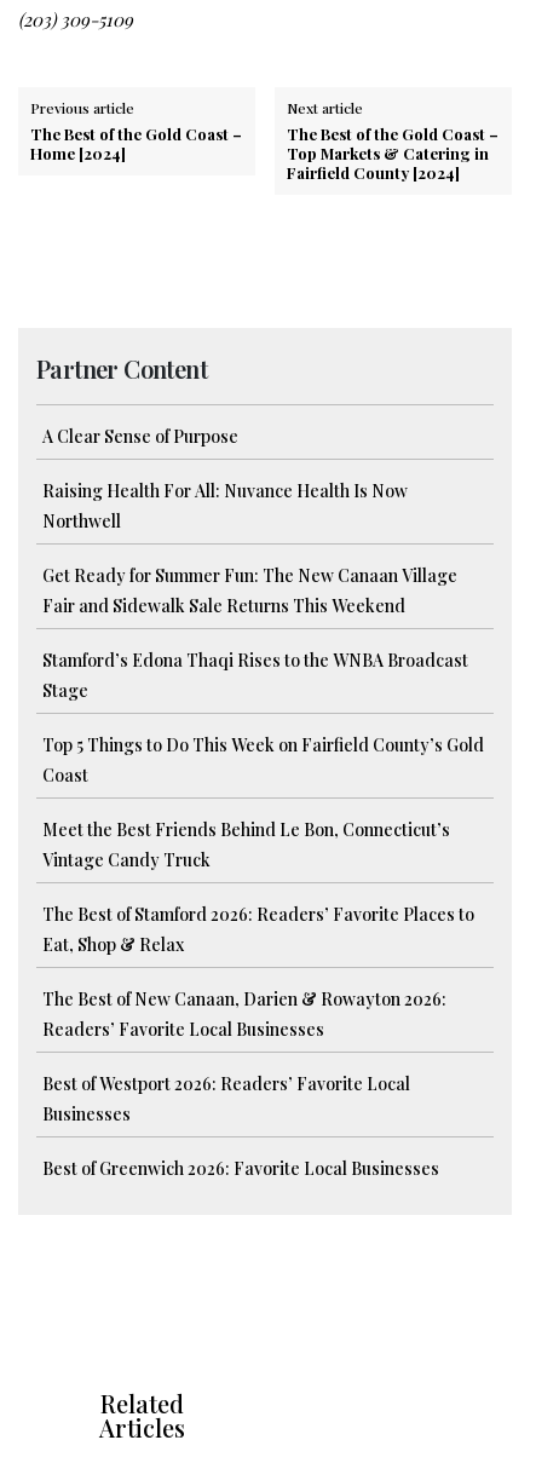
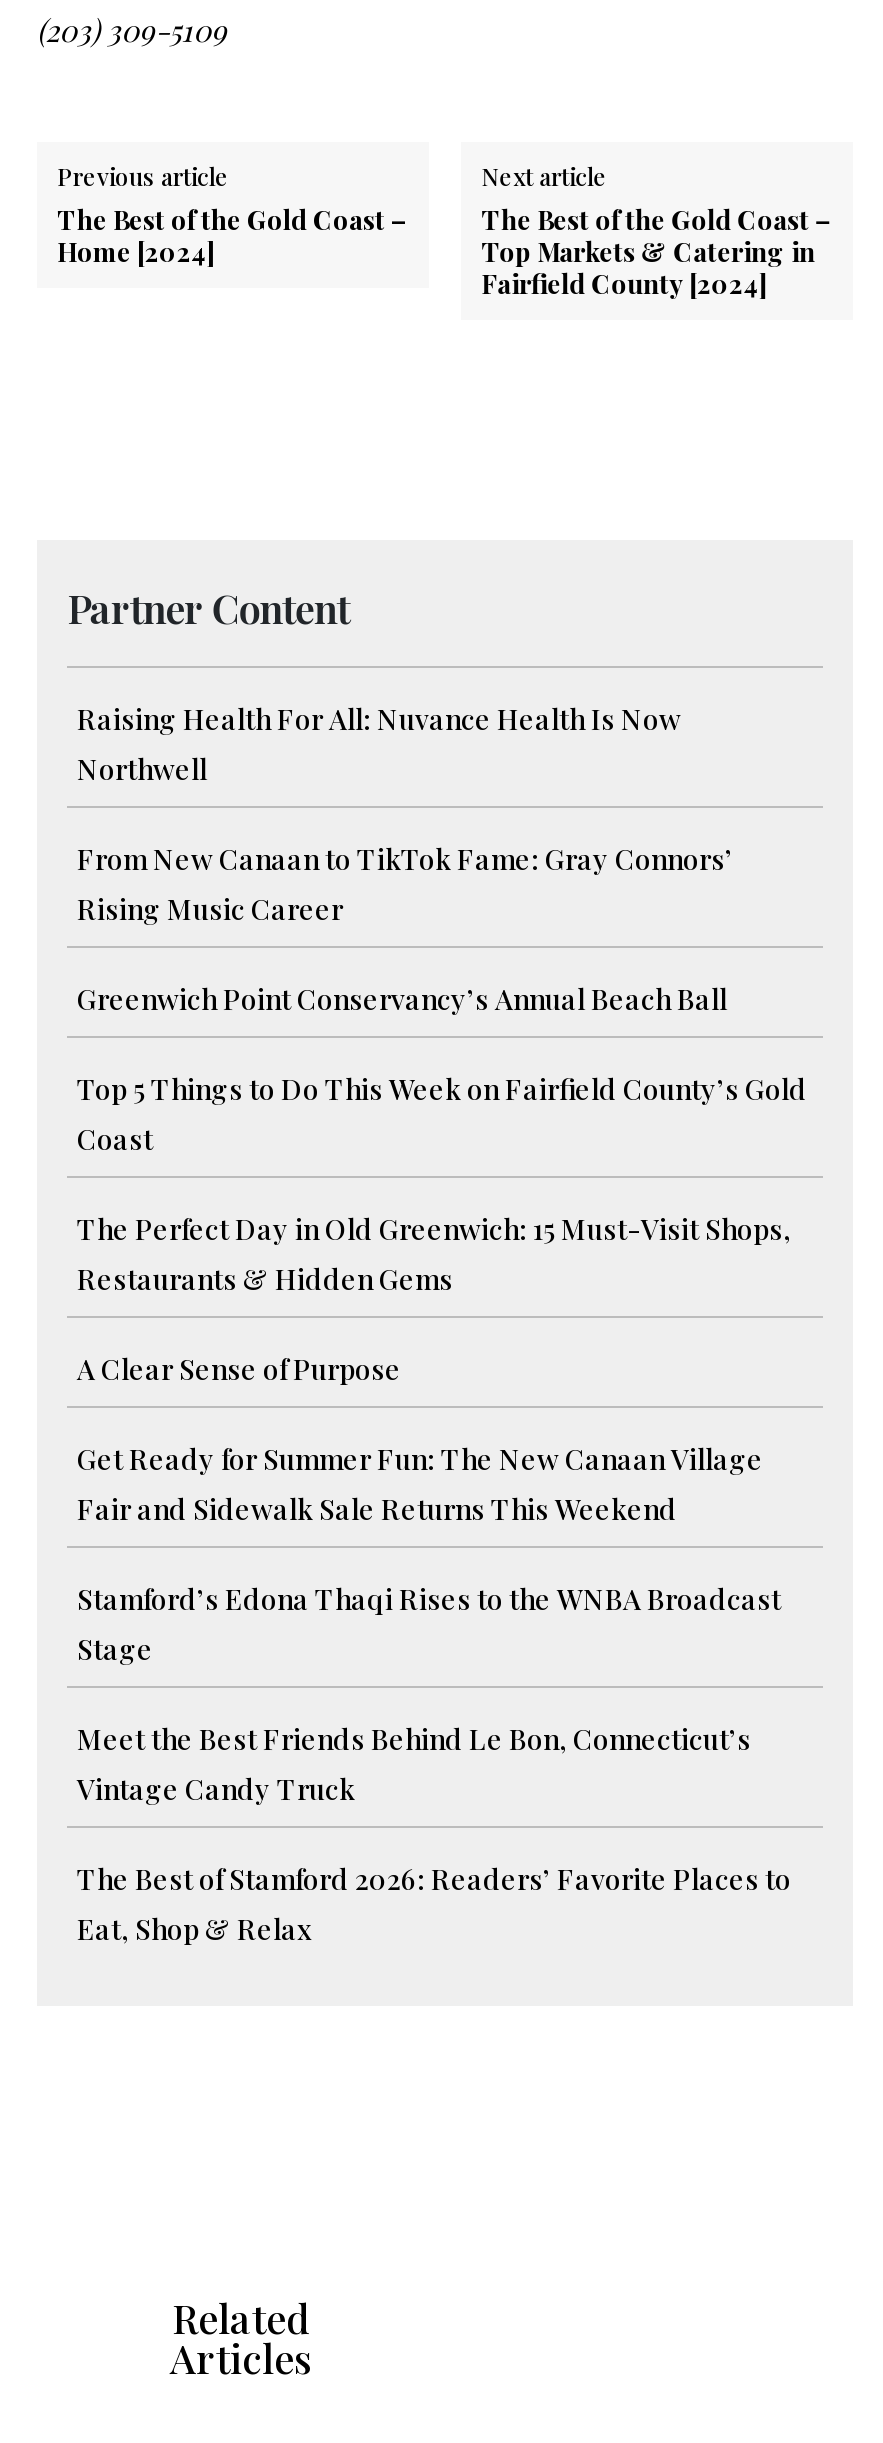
moved down: A Clear Sense of Purpose

moved up: Raising Health For All: Nuvance Health Is Now | Northwell

+ From New Canaan to TikTok Fame: Gray Connors’
+ Rising Music Career
+ Greenwich Point Conservancy’s Annual Beach Ball
+ The Perfect Day in Old Greenwich: 15 Must-Visit Shops,
+ Restaurants & Hidden Gems

moved down: Get Ready for Summer Fun: The New Canaan Village | Fair and Sidewalk Sale Returns This Weekend | Stamford’s Edona Thaqi Rises to the WNBA Broadcast | Stage

moved up: Top 5 Things to Do This Week on Fairfield County’s Gold | Coast

moved down: Meet the Best Friends Behind Le Bon, Connecticut’s | Vintage Candy Truck | The Best of Stamford 2026: Readers’ Favorite Places to | Eat, Shop & Relax

- The Best of New Canaan, Darien & Rowayton 2026:
- Readers’ Favorite Local Businesses
- Best of Westport 2026: Readers’ Favorite Local
- Businesses
- Best of Greenwich 2026: Favorite Local Businesses
